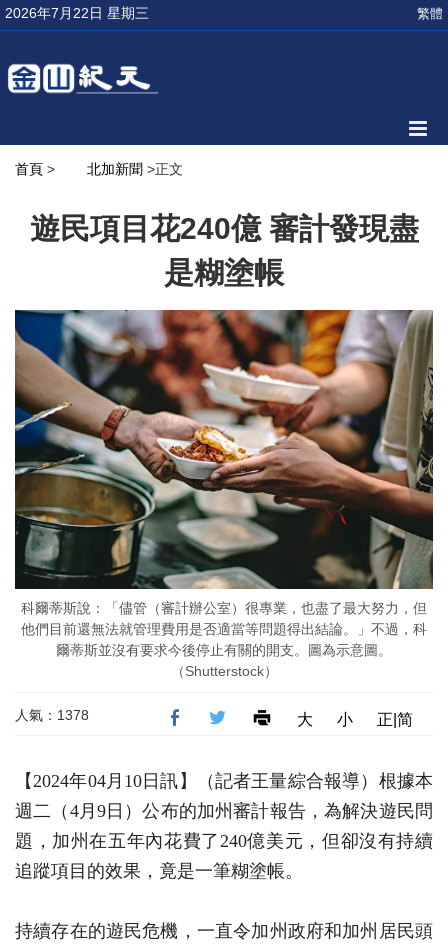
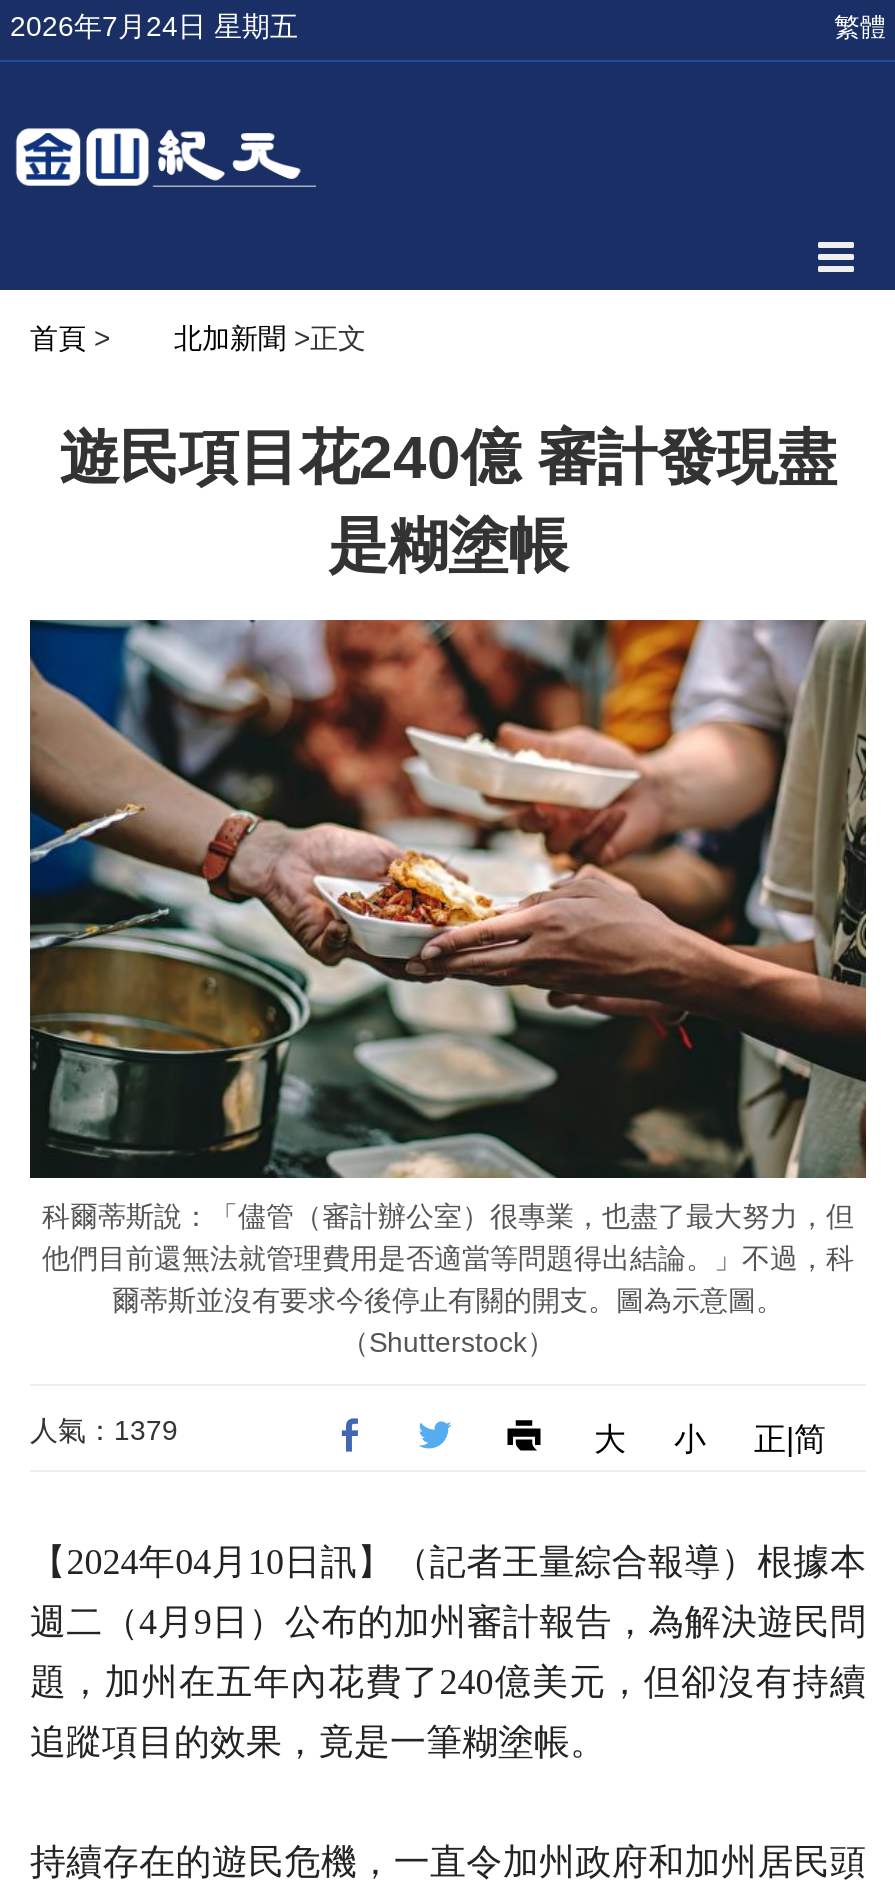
- 2026年7月22日 星期三
+ 2026年7月24日 星期五

- 人氣：1378
+ 人氣：1379
